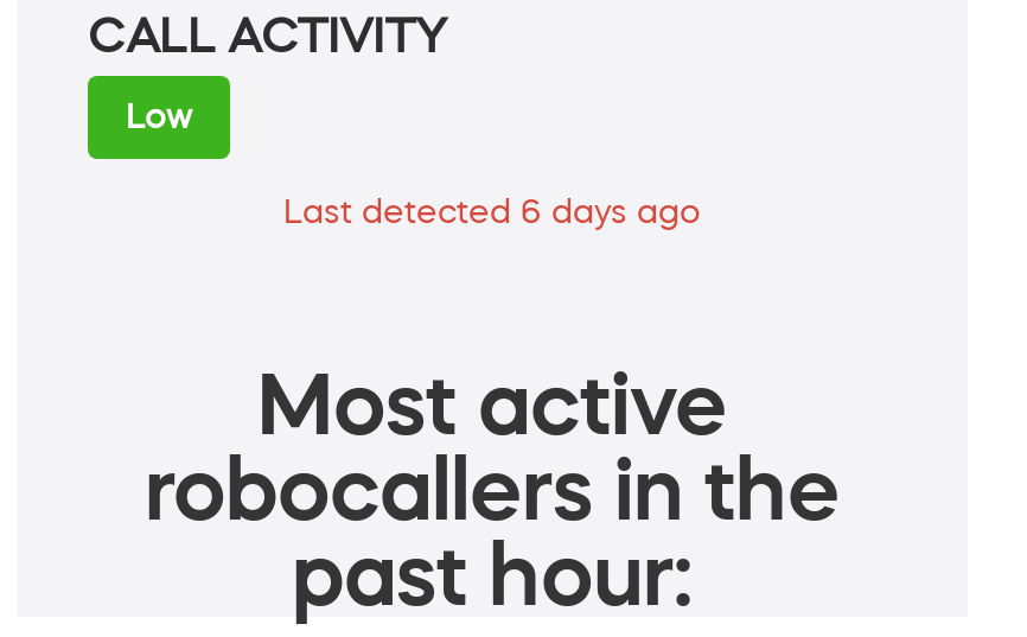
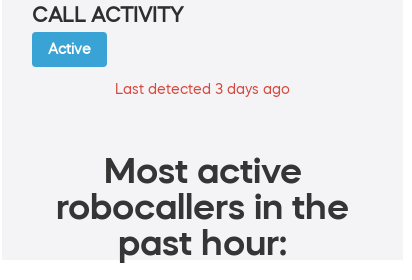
- Low
+ Active

- Last detected 6 days ago
+ Last detected 3 days ago
